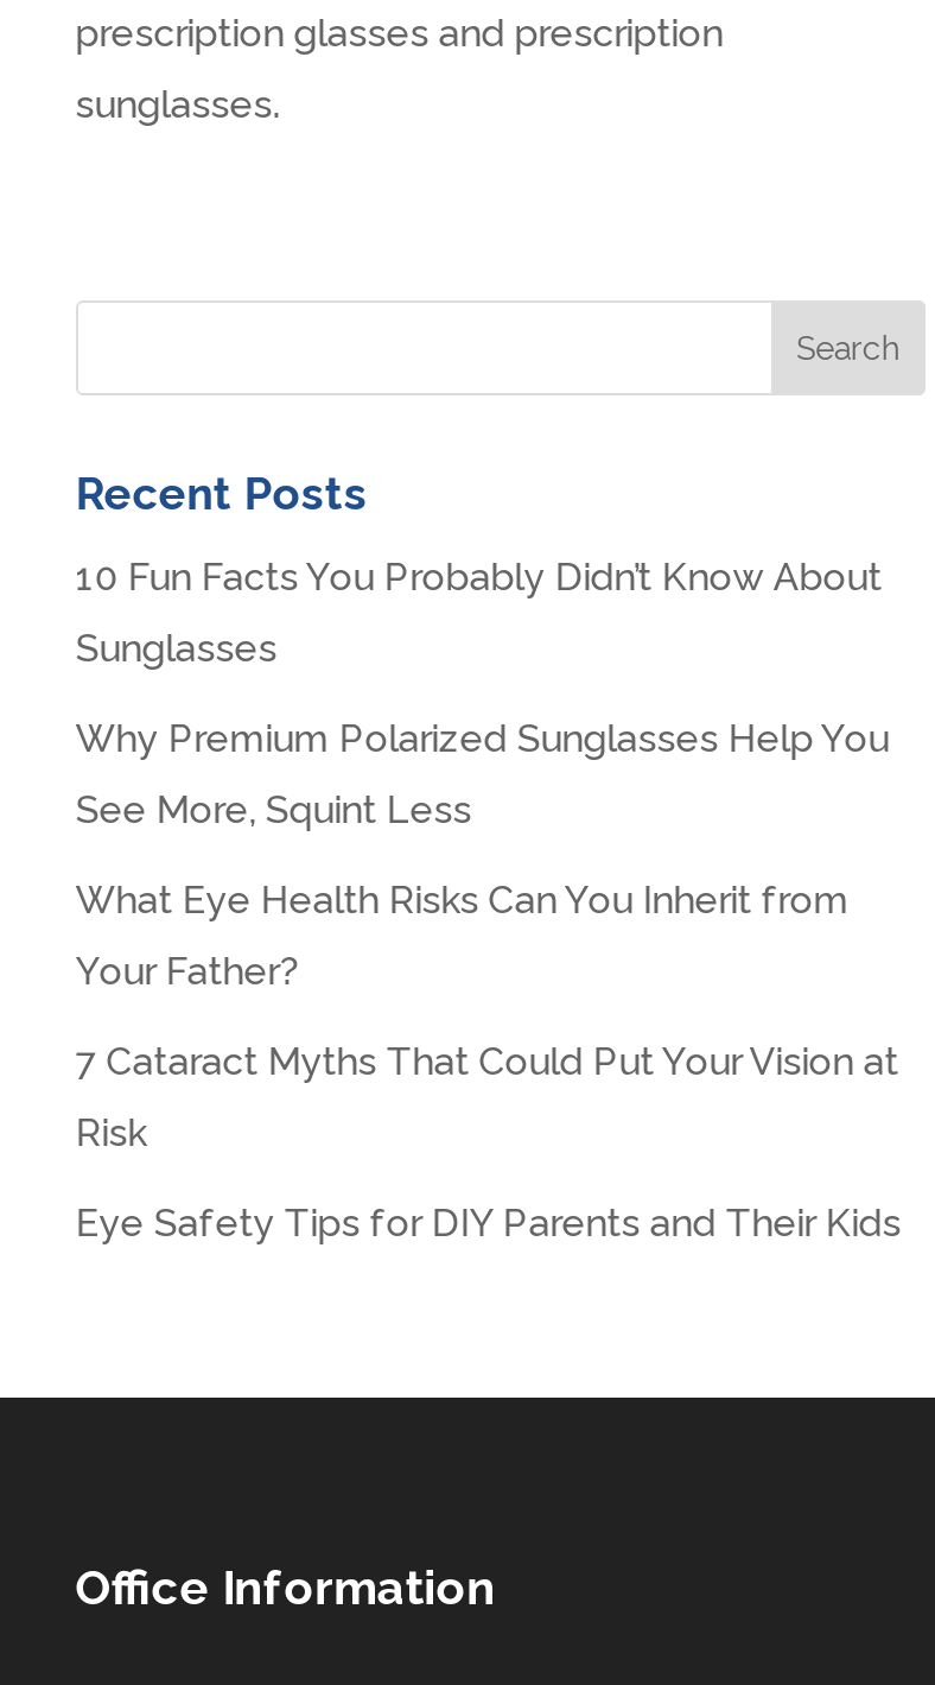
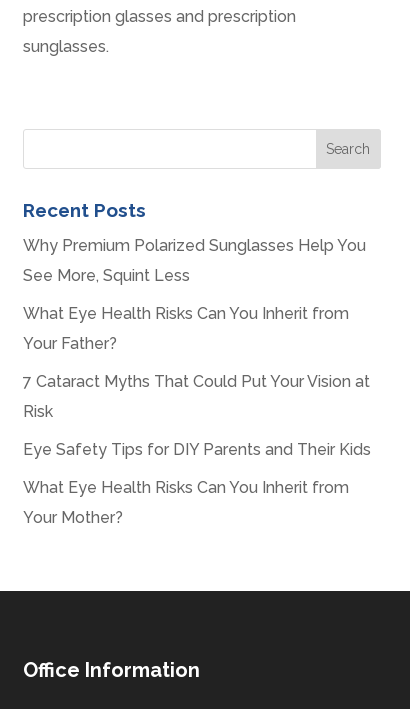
- 10 Fun Facts You Probably Didn’t Know About
- Sunglasses

moved up: Why Premium Polarized Sunglasses Help You | See More, Squint Less | What Eye Health Risks Can You Inherit from | Your Father? | 7 Cataract Myths That Could Put Your Vision at | Risk | Eye Safety Tips for DIY Parents and Their Kids

+ What Eye Health Risks Can You Inherit from
+ Your Mother?
